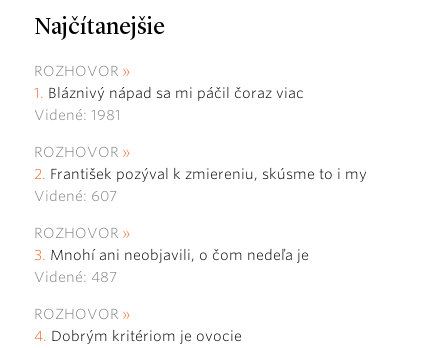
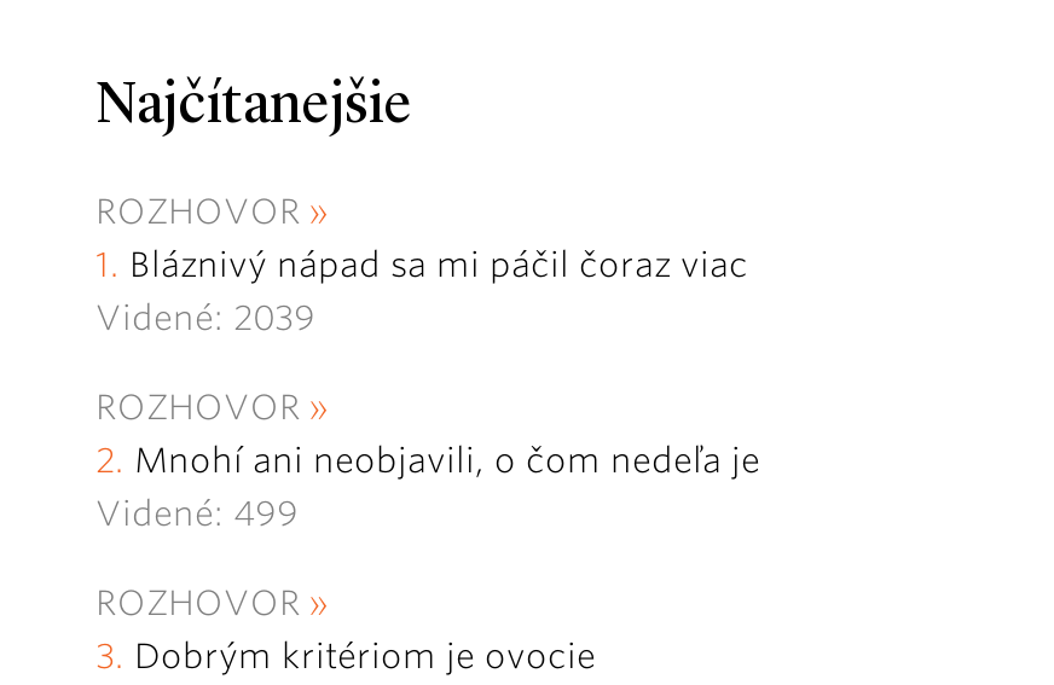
- Videné: 1981
- ROZHOVOR
- František pozýval k zmiereniu, skúsme to i my
- Videné: 607
+ Videné: 2039

- Videné: 487
+ Videné: 499
